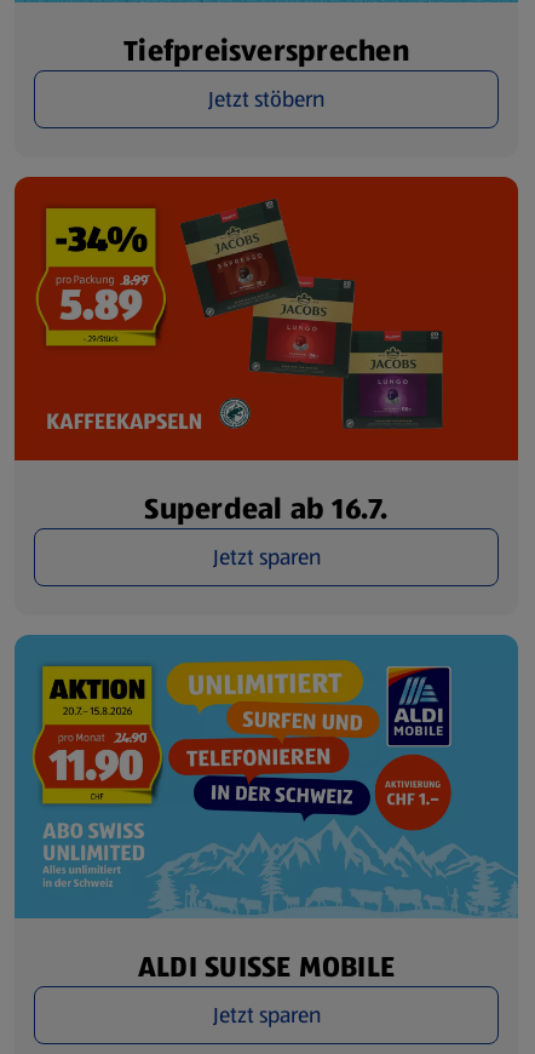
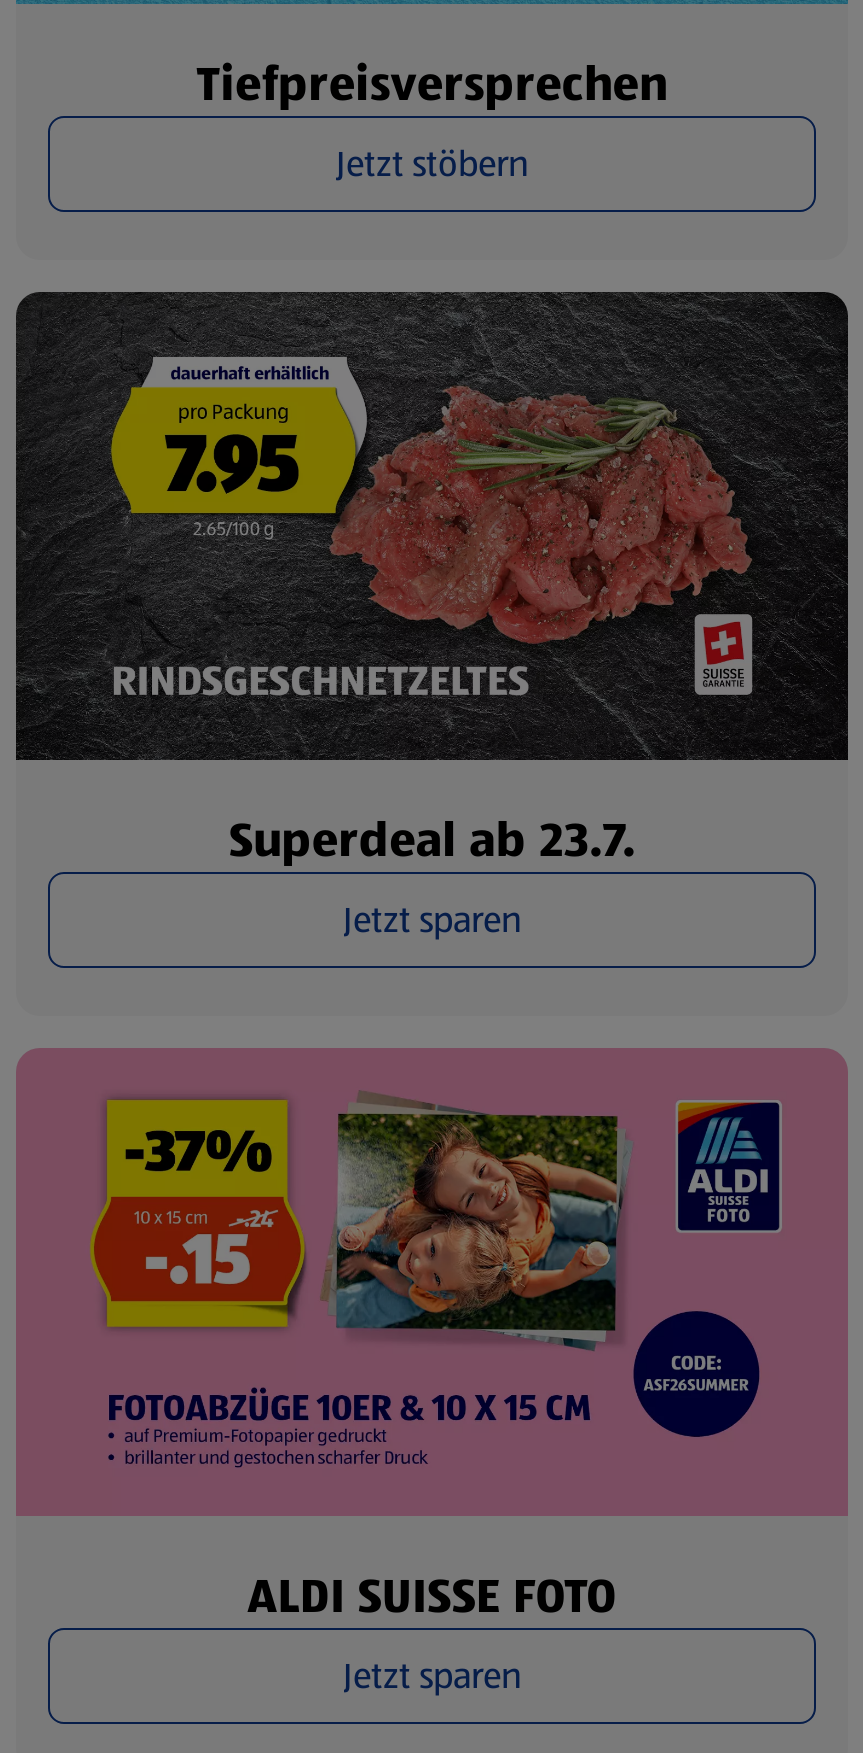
- [image]
- Superdeal ab 16.7.
+ [image]
+ Superdeal ab 23.7.

- [image]
- ALDI SUISSE MOBILE
+ [image]
+ ALDI SUISSE FOTO
